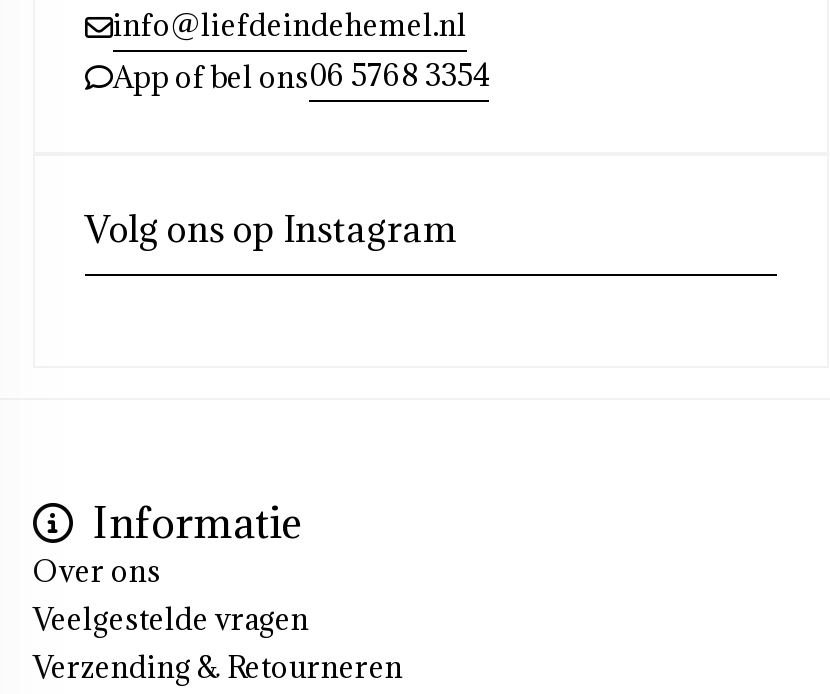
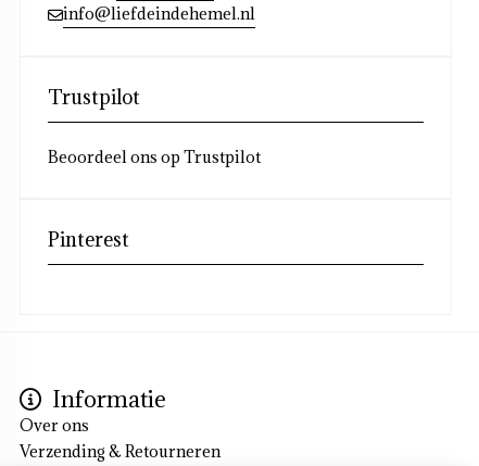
- App of bel ons06 5768 3354
- Volg ons op Instagram
+ Trustpilot
+ Beoordeel ons op Trustpilot
+ Pinterest

moved down: Informatie | Over ons

- Veelgestelde vragen
